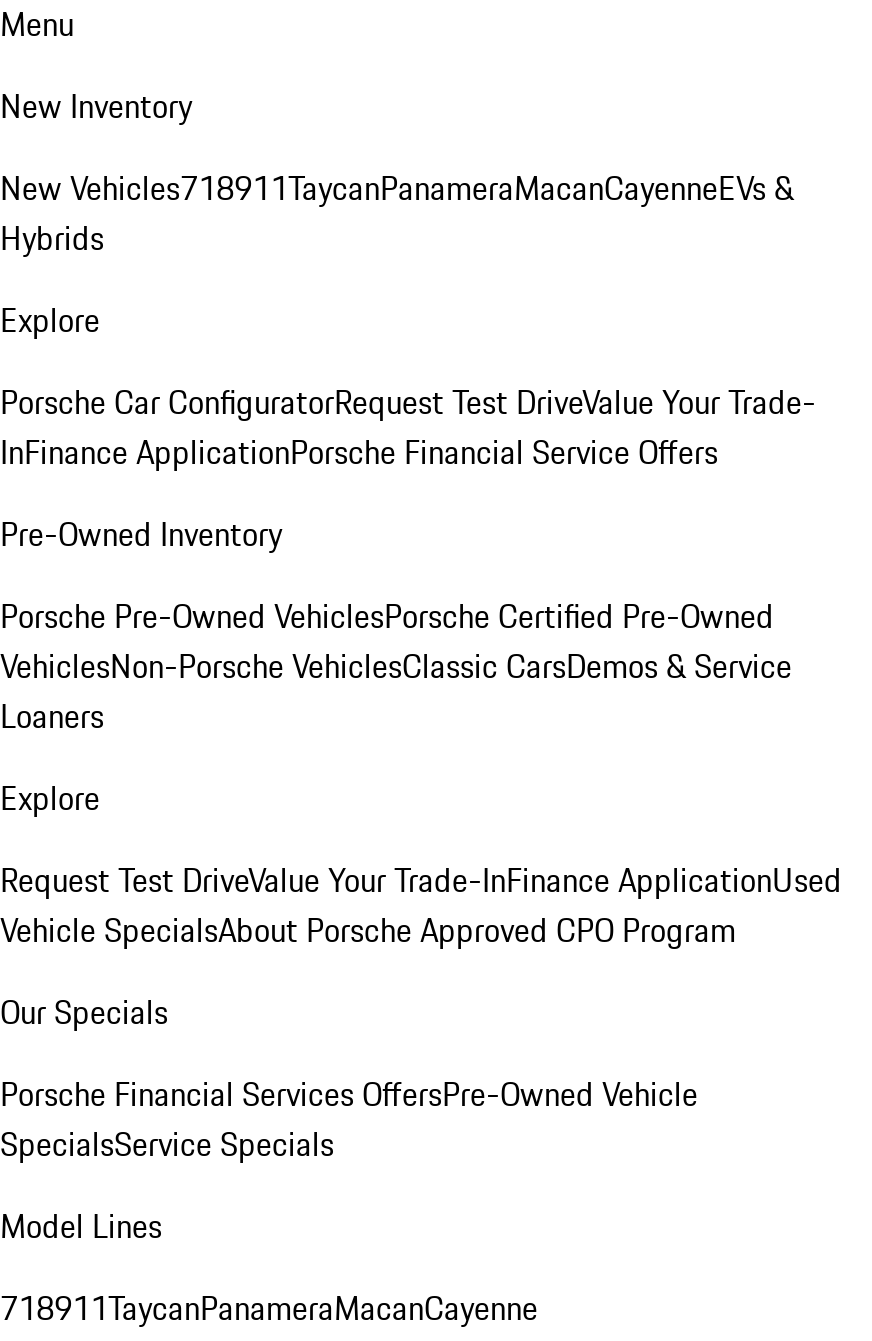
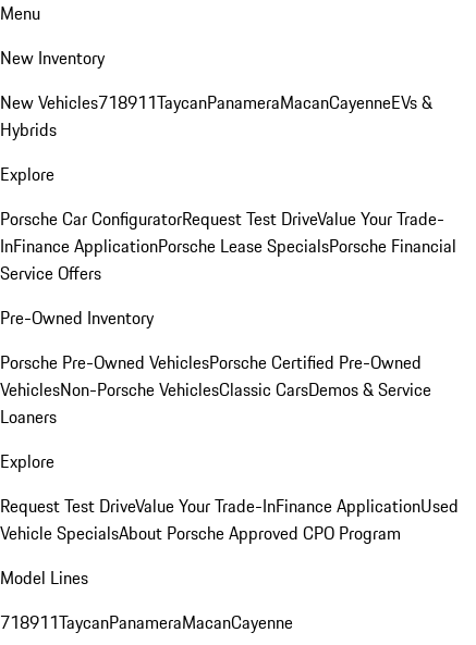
- InFinance ApplicationPorsche Financial Service Offers
+ InFinance ApplicationPorsche Lease SpecialsPorsche Financial
+ Service Offers

moved down: Pre-Owned Inventory | Porsche Pre-Owned VehiclesPorsche Certified Pre-Owned | VehiclesNon-Porsche VehiclesClassic CarsDemos & Service | Loaners | Explore | Request Test DriveValue Your Trade-InFinance ApplicationUsed | Vehicle SpecialsAbout Porsche Approved CPO Program

- Our Specials
- Porsche Financial Services OffersPre-Owned Vehicle
- SpecialsService Specials
